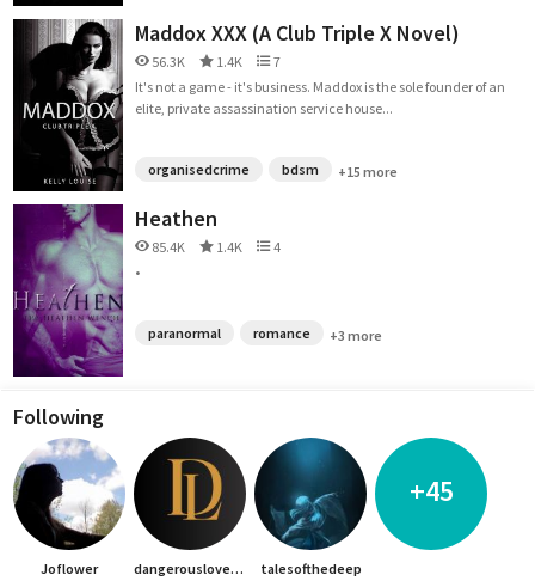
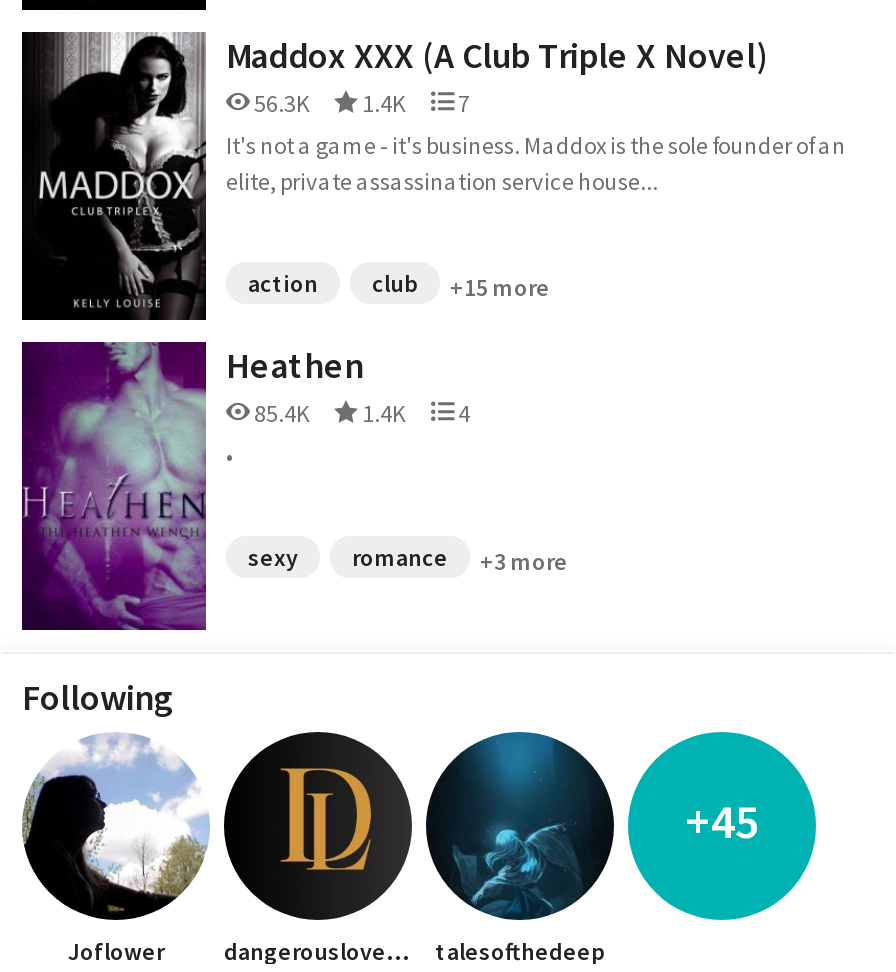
- organisedcrime
- bdsm
+ action
+ club

- paranormal
+ sexy
